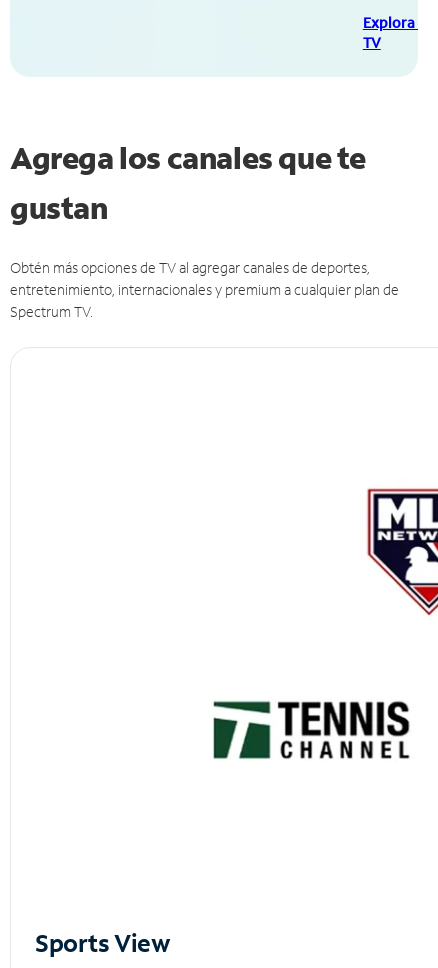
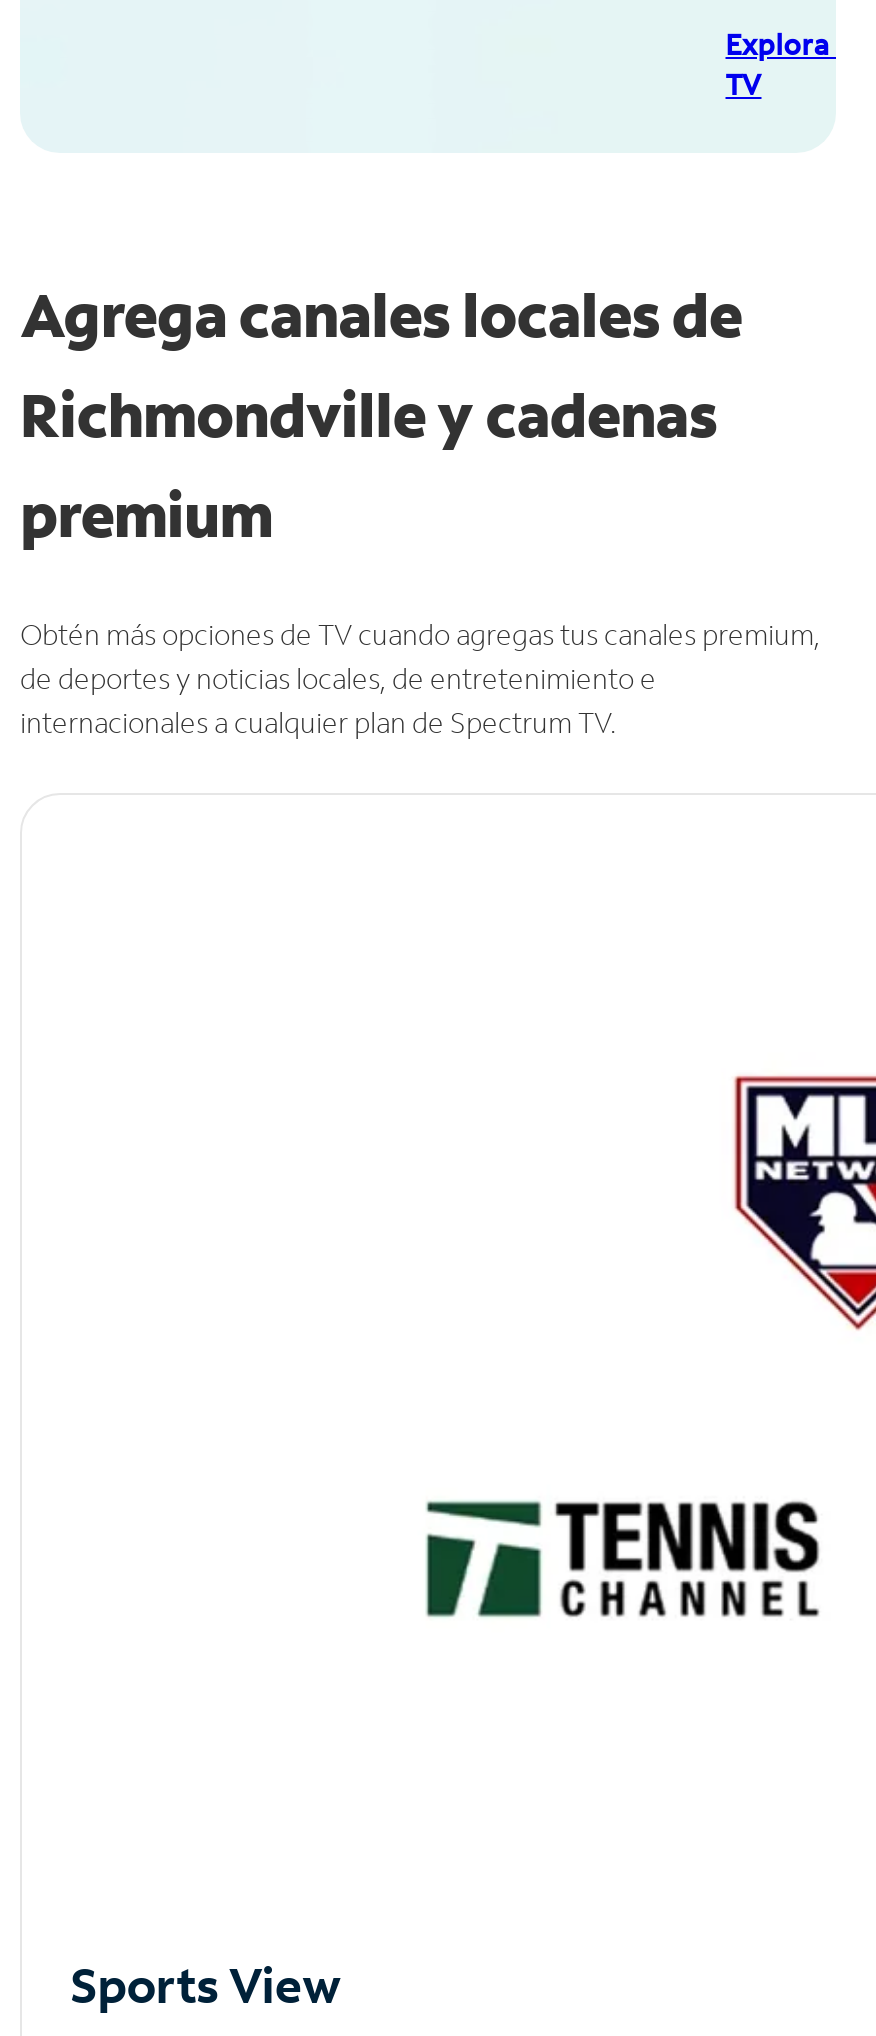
- Agrega los canales que te
- gustan
+ Agrega canales locales de
+ Richmondville y cadenas
+ premium

- Obtén más opciones de TV al agregar canales de deportes,
- entretenimiento, internacionales y premium a cualquier plan de
- Spectrum TV.
+ Obtén más opciones de TV cuando agregas tus canales premium,
+ de deportes y noticias locales, de entretenimiento e
+ internacionales a cualquier plan de Spectrum TV.
